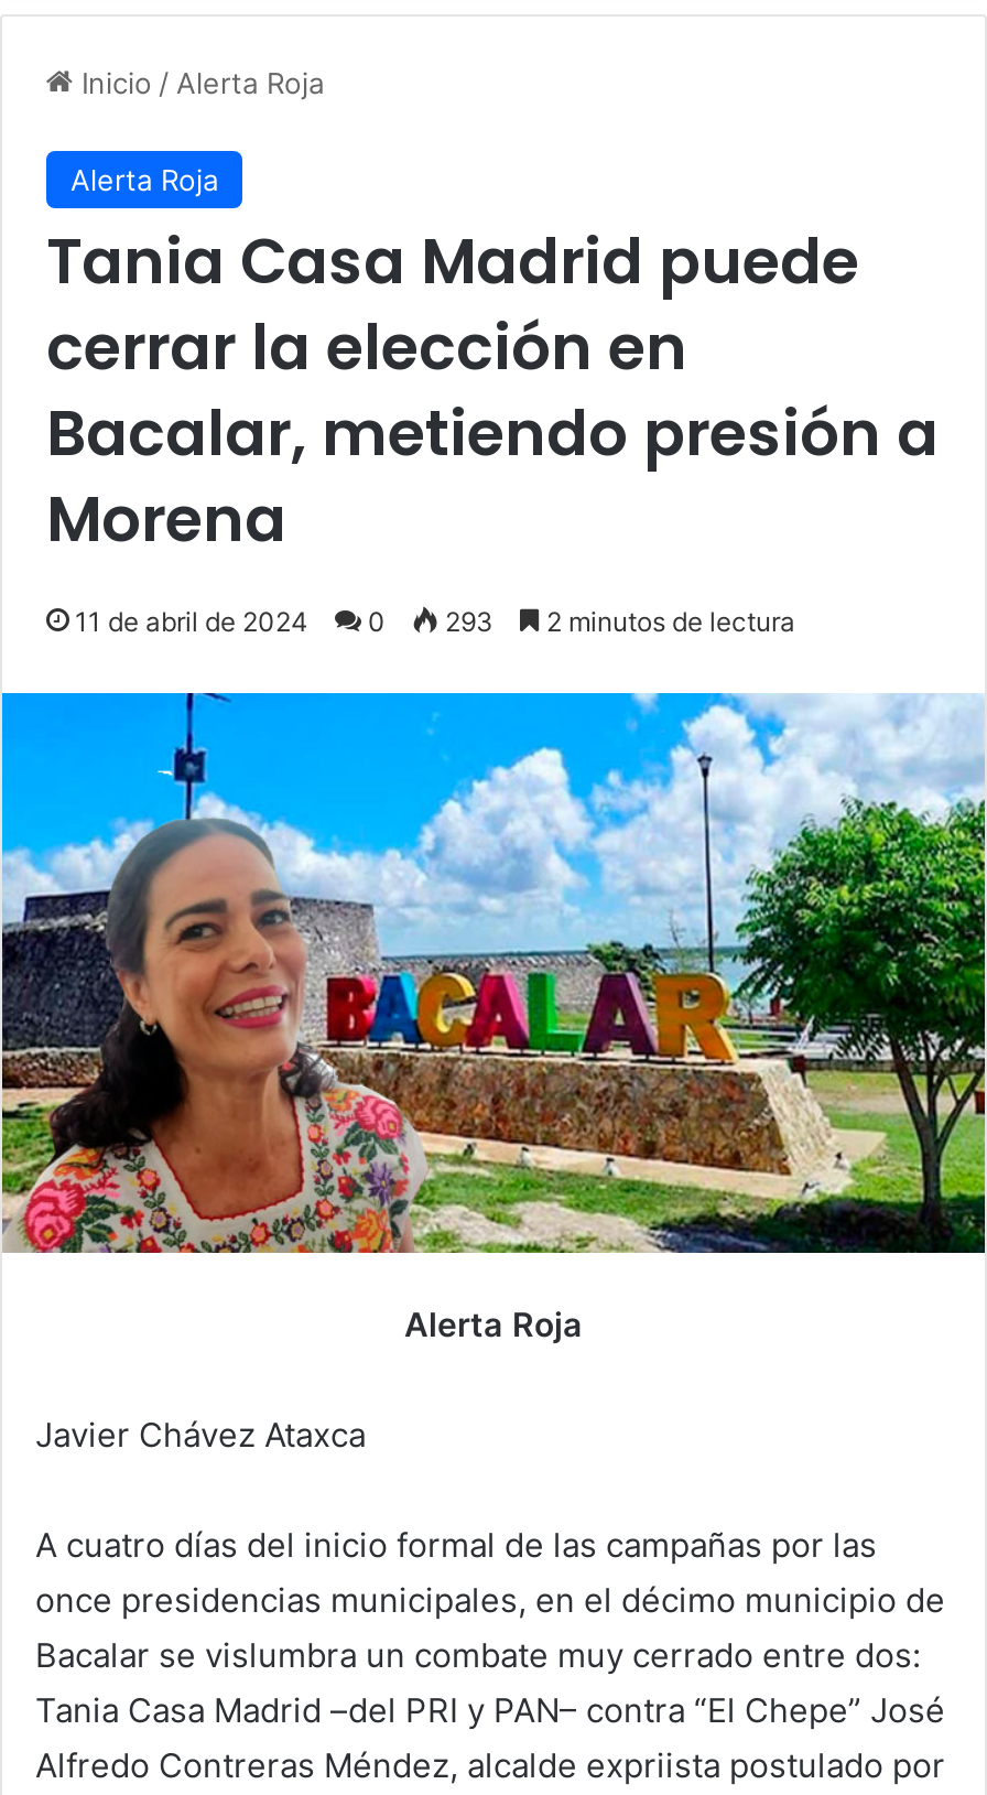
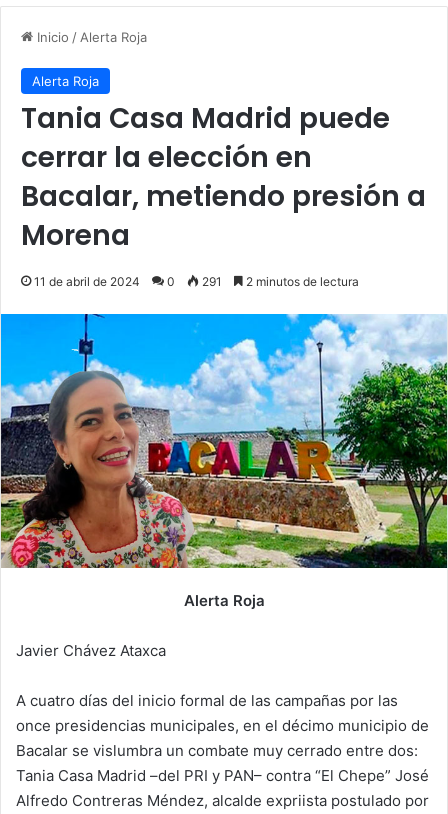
- 11 de abril de 2024 0 293 2 minutos de lectura
+ 11 de abril de 2024 0 291 2 minutos de lectura
